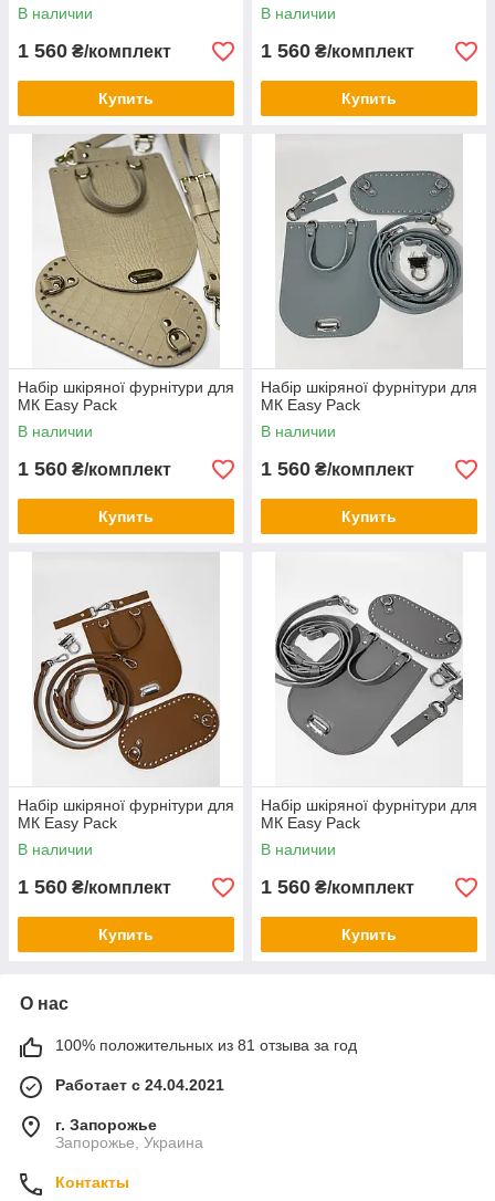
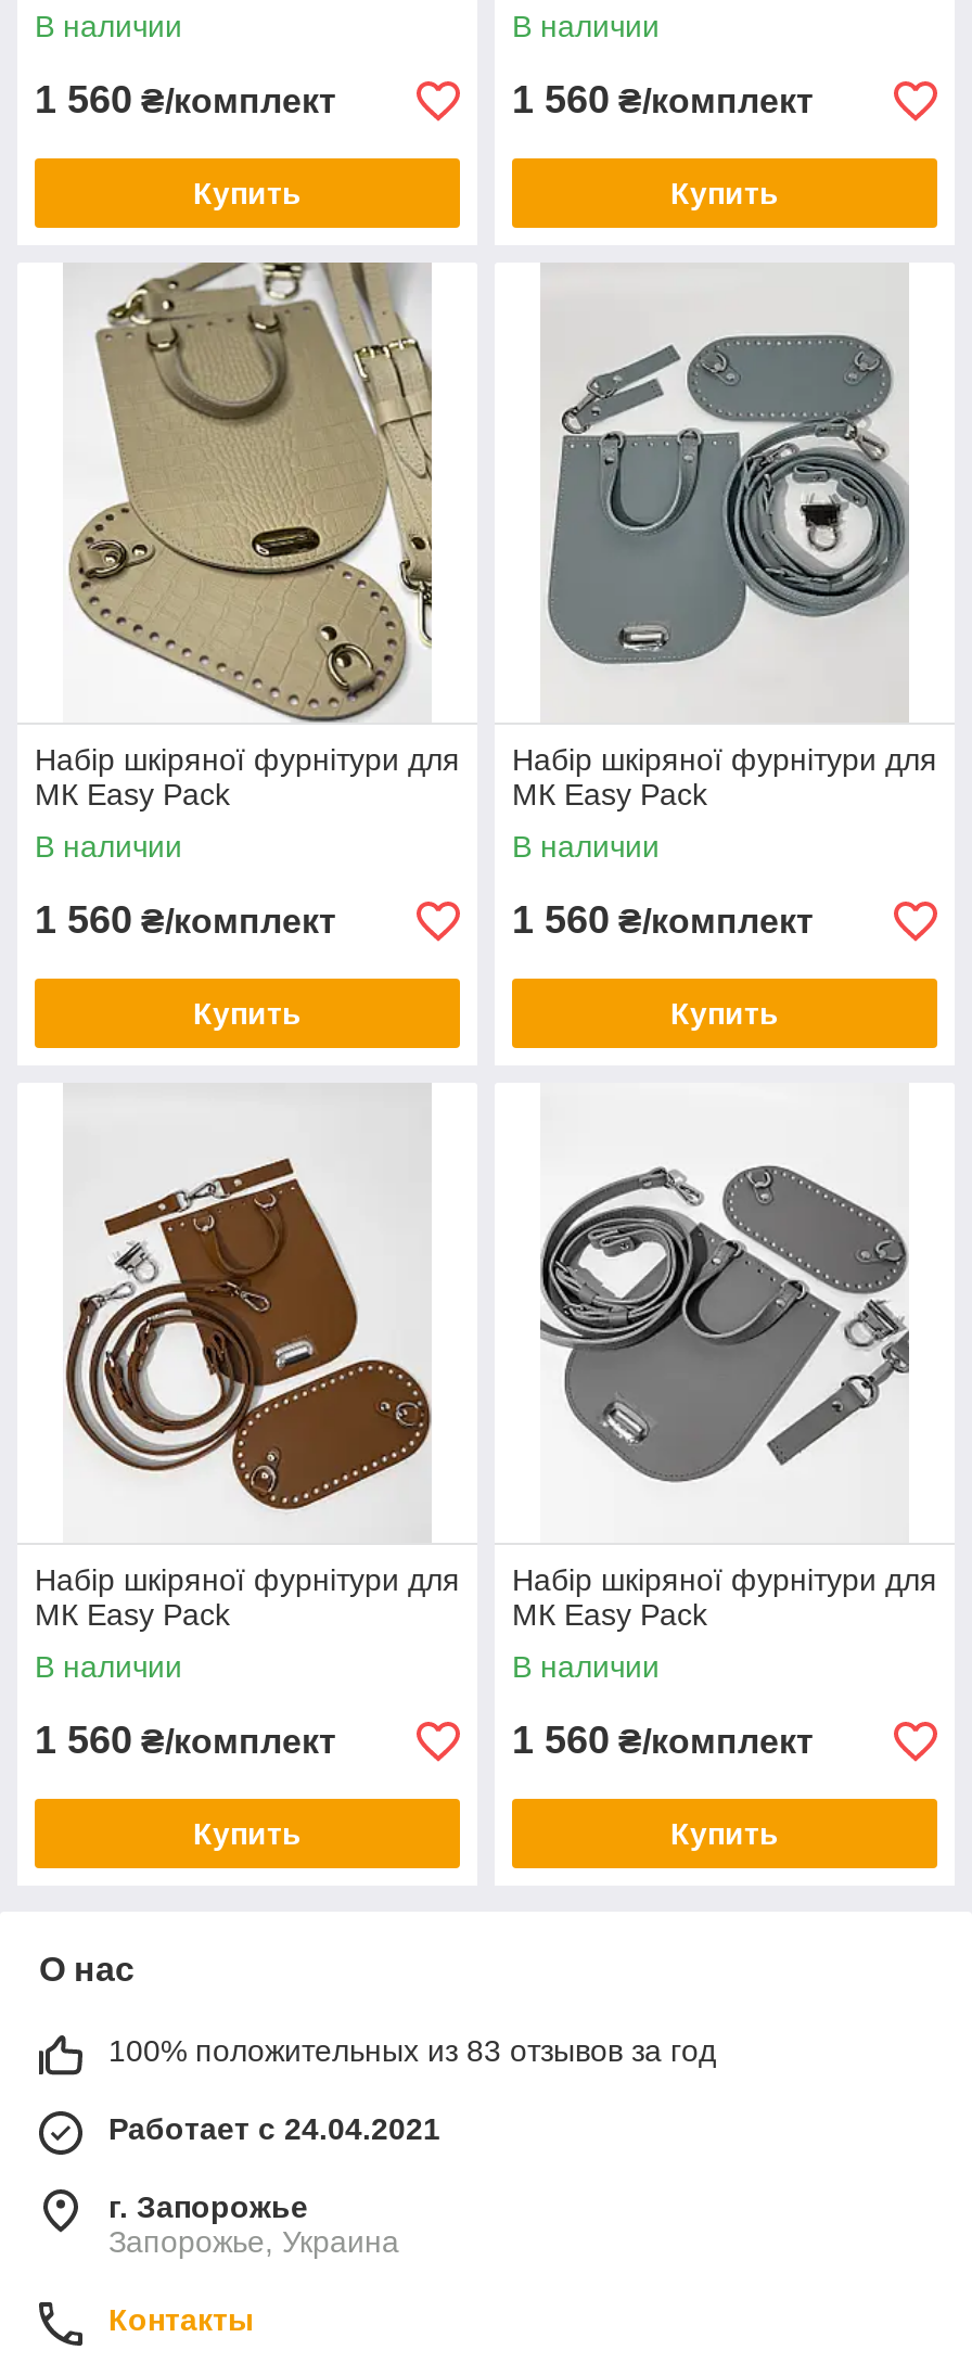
- 100% положительных из 81 отзыва за год
+ 100% положительных из 83 отзывов за год
